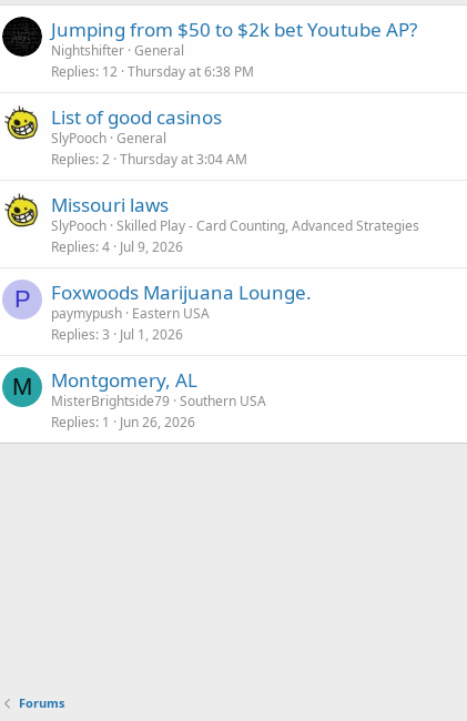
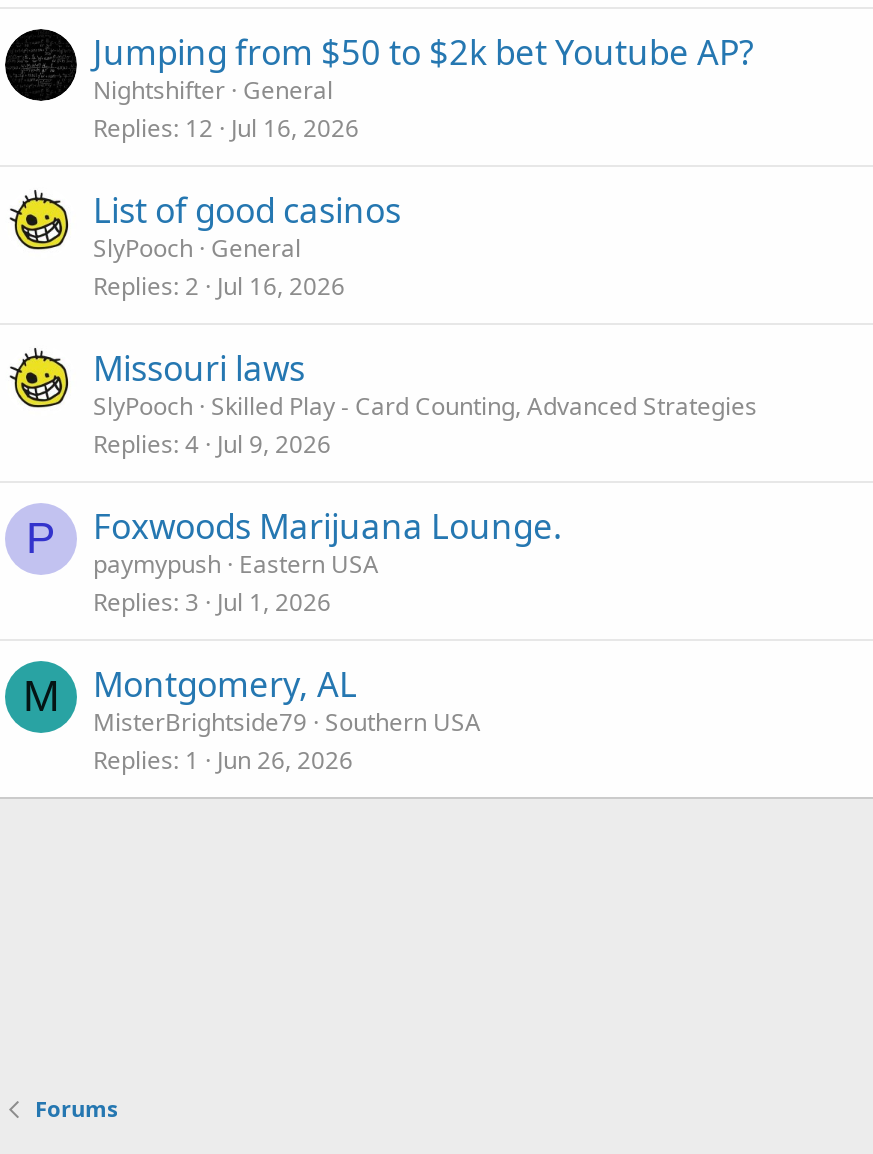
- Replies 12 Thursday at 6:38 PM
+ Replies 12 Jul 16, 2026

- Replies 2 Thursday at 3:04 AM
+ Replies 2 Jul 16, 2026
